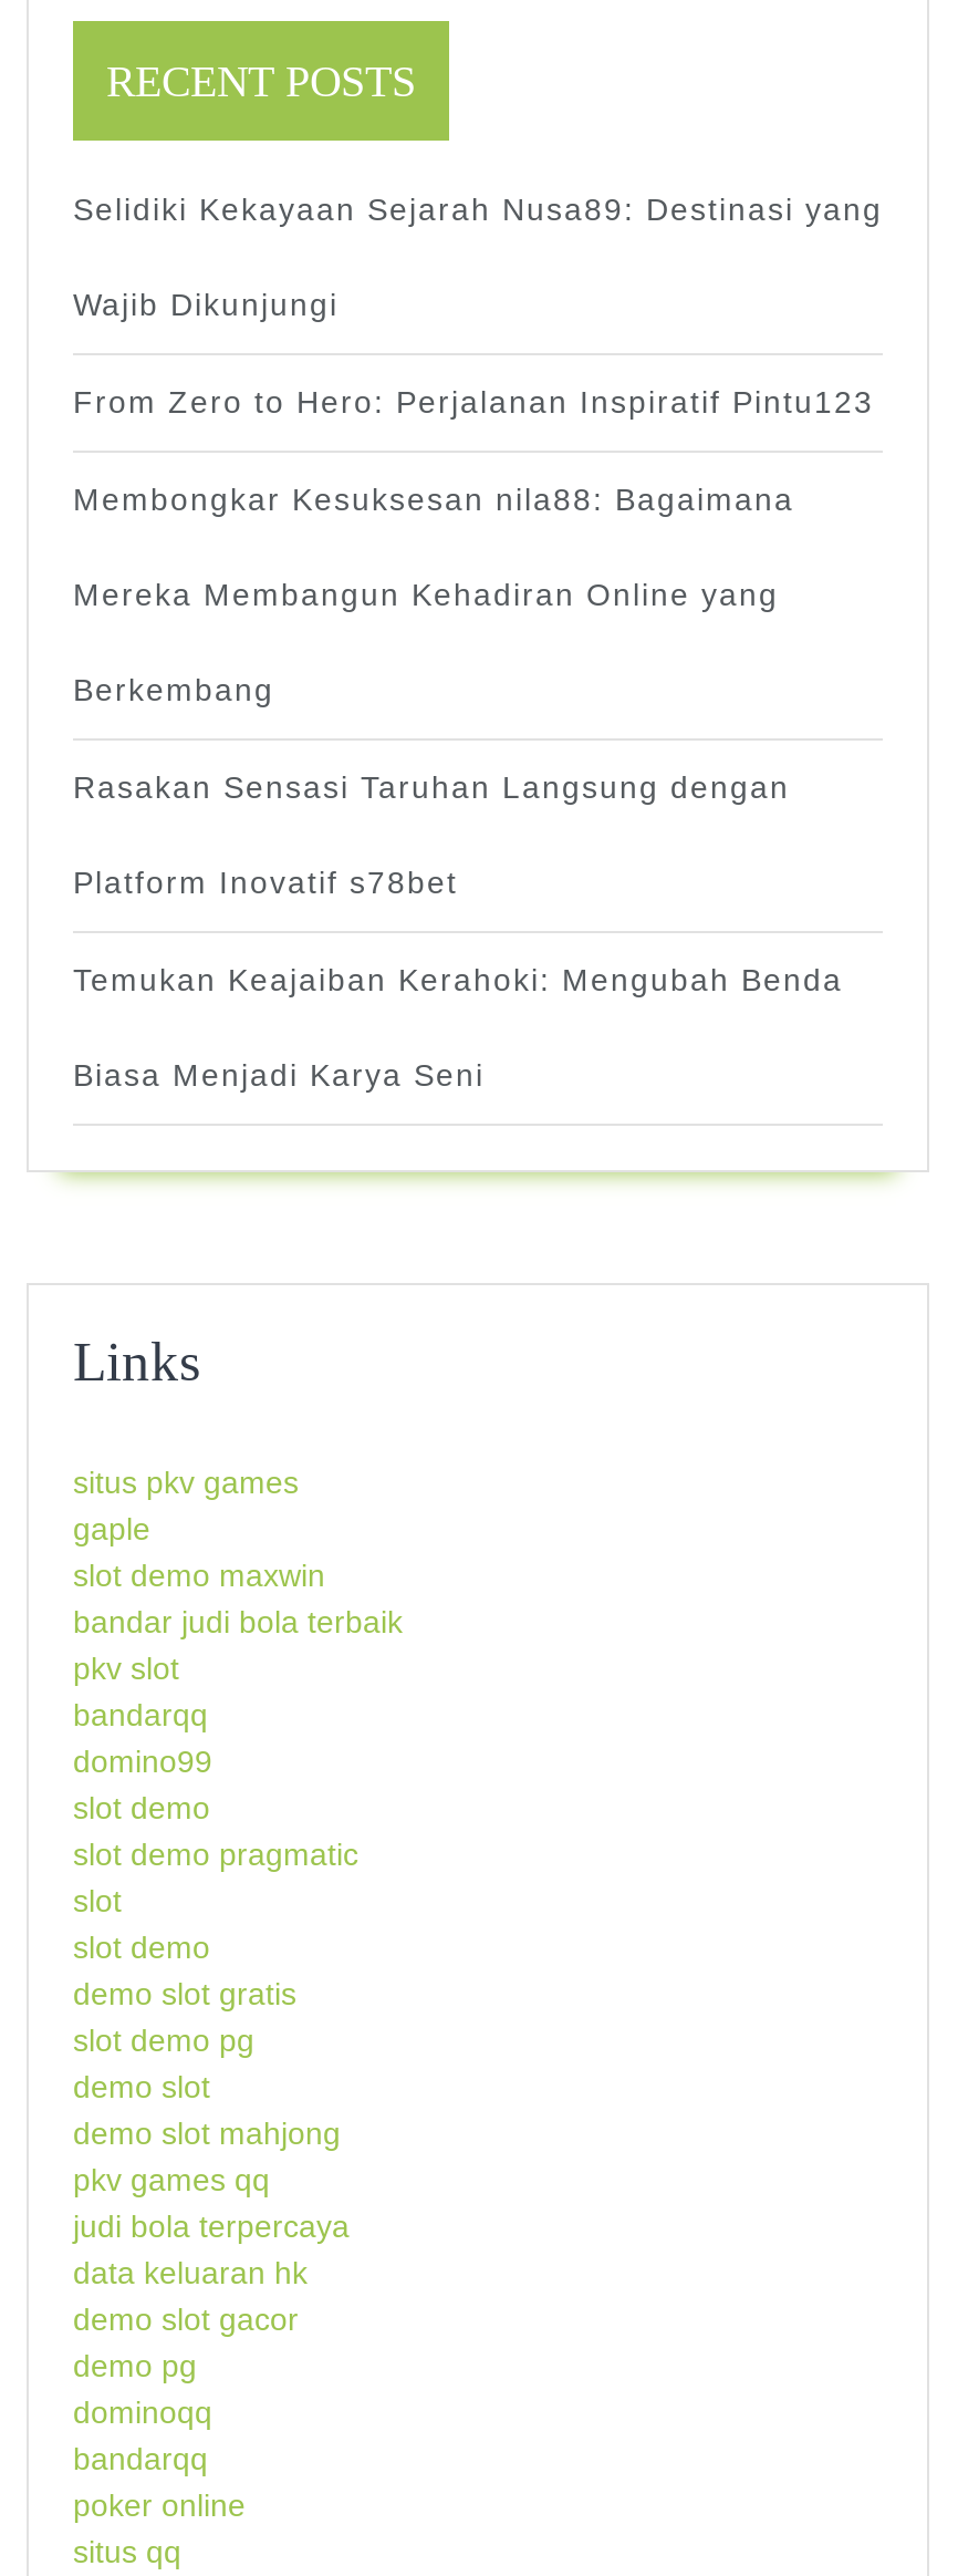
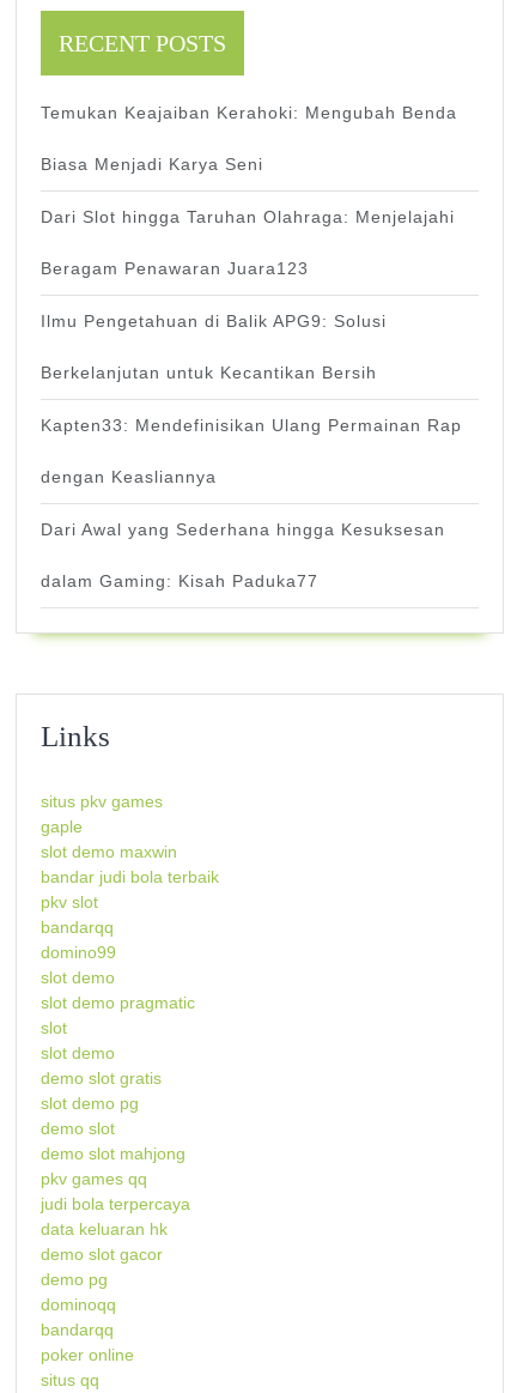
- Selidiki Kekayaan Sejarah Nusa89: Destinasi yang
- Wajib Dikunjungi
- From Zero to Hero: Perjalanan Inspiratif Pintu123
- Membongkar Kesuksesan nila88: Bagaimana
- Mereka Membangun Kehadiran Online yang
- Berkembang
- Rasakan Sensasi Taruhan Langsung dengan
- Platform Inovatif s78bet

moved up: Temukan Keajaiban Kerahoki: Mengubah Benda | Biasa Menjadi Karya Seni

+ Dari Slot hingga Taruhan Olahraga: Menjelajahi
+ Beragam Penawaran Juara123
+ Ilmu Pengetahuan di Balik APG9: Solusi
+ Berkelanjutan untuk Kecantikan Bersih
+ Kapten33: Mendefinisikan Ulang Permainan Rap
+ dengan Keasliannya
+ Dari Awal yang Sederhana hingga Kesuksesan
+ dalam Gaming: Kisah Paduka77
